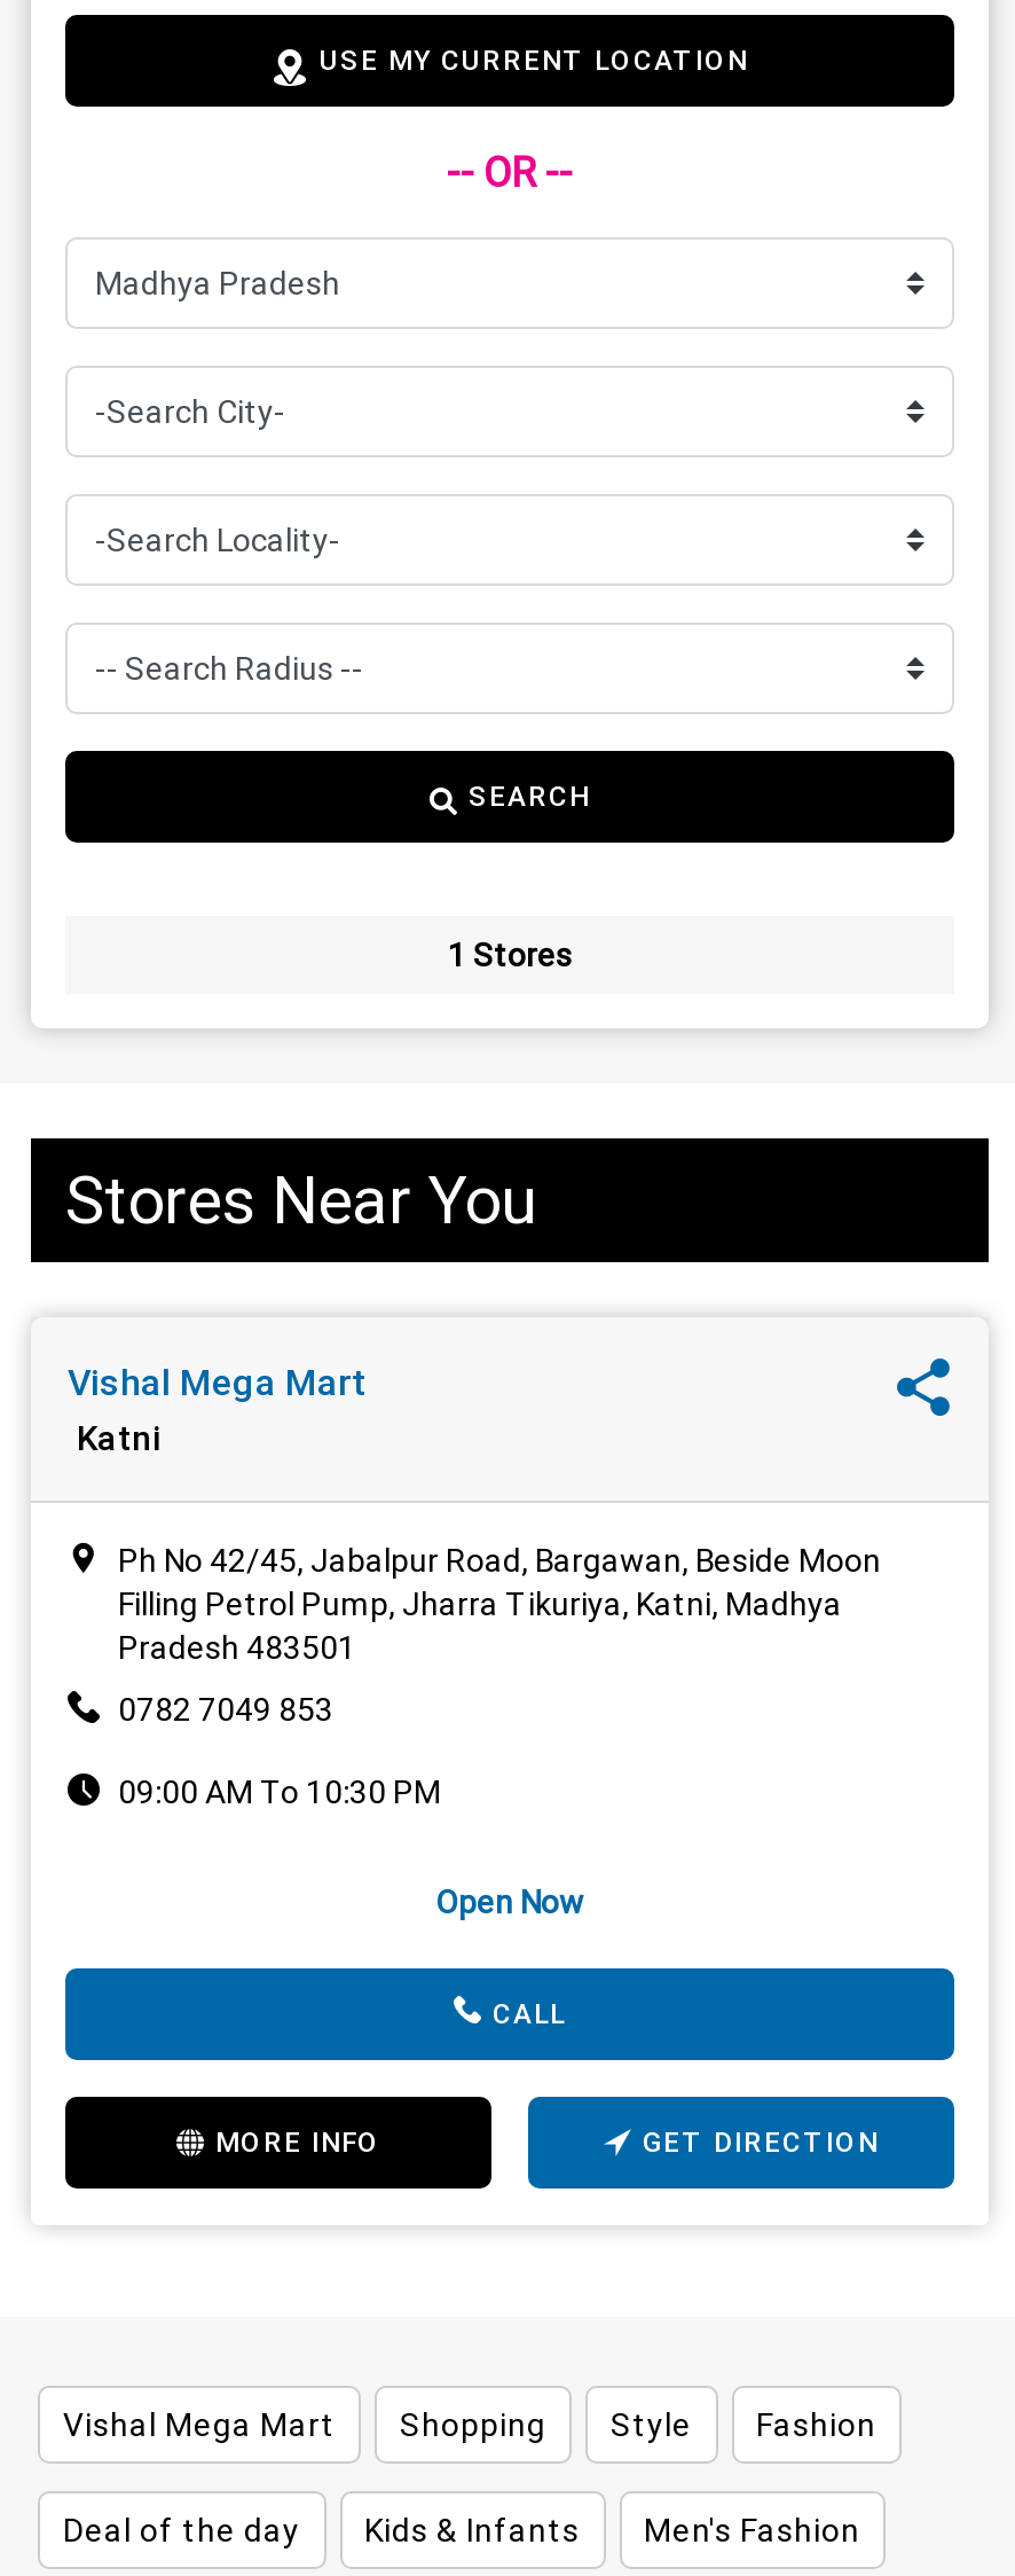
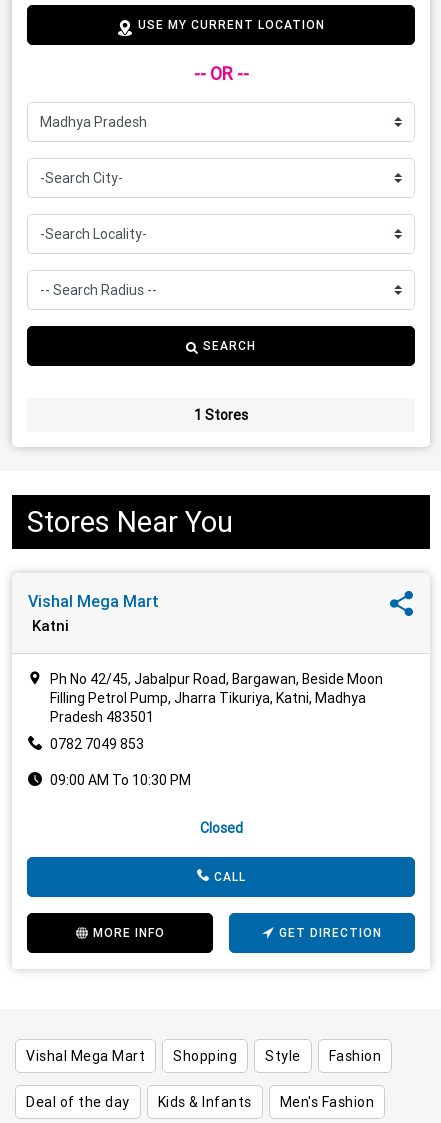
- Open Now
+ Closed
